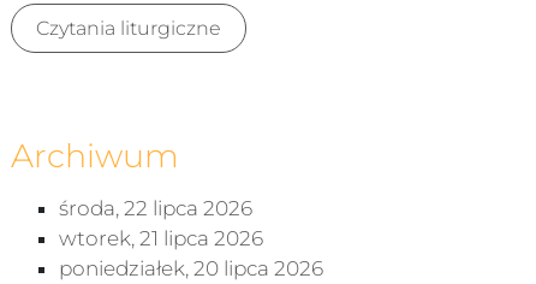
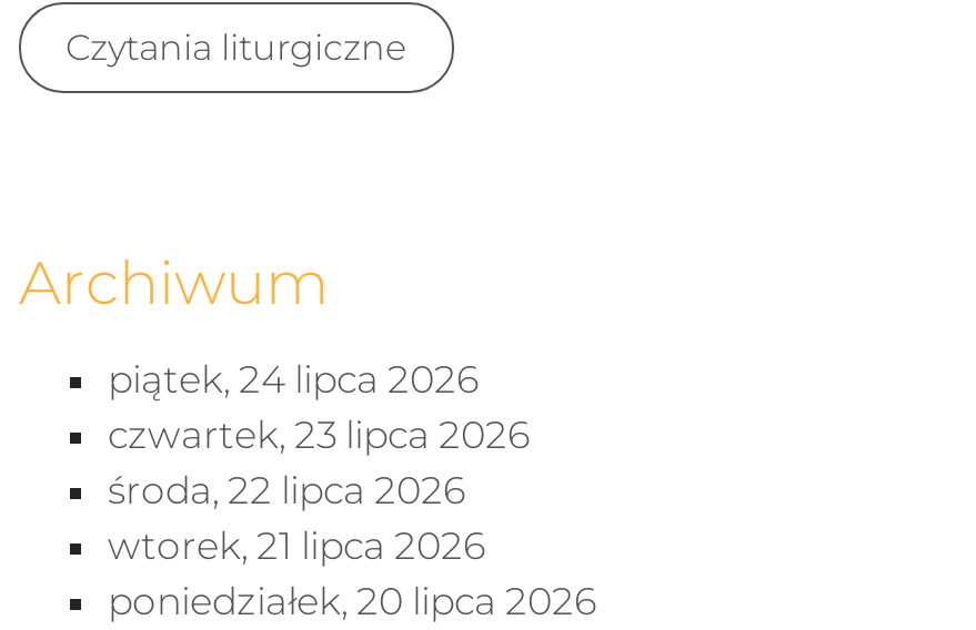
+ piątek, 24 lipca 2026
+ czwartek, 23 lipca 2026
